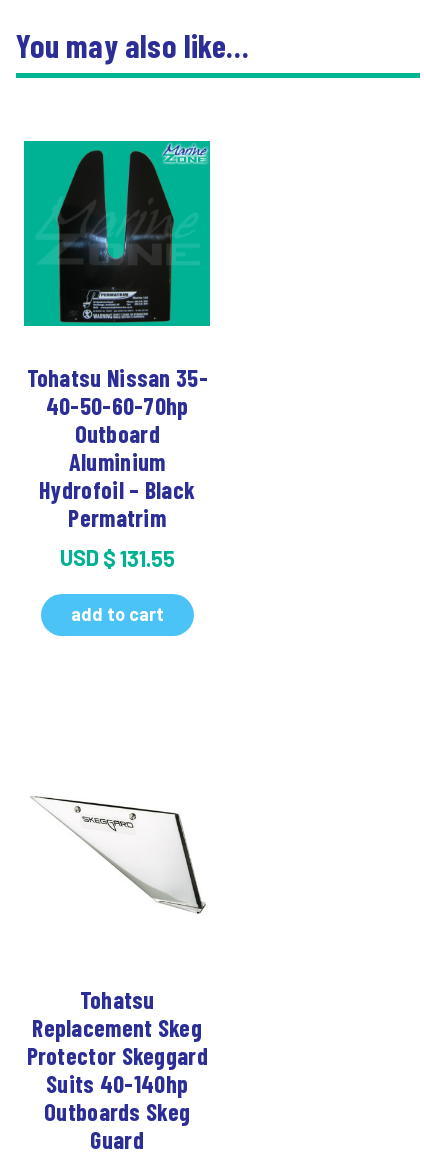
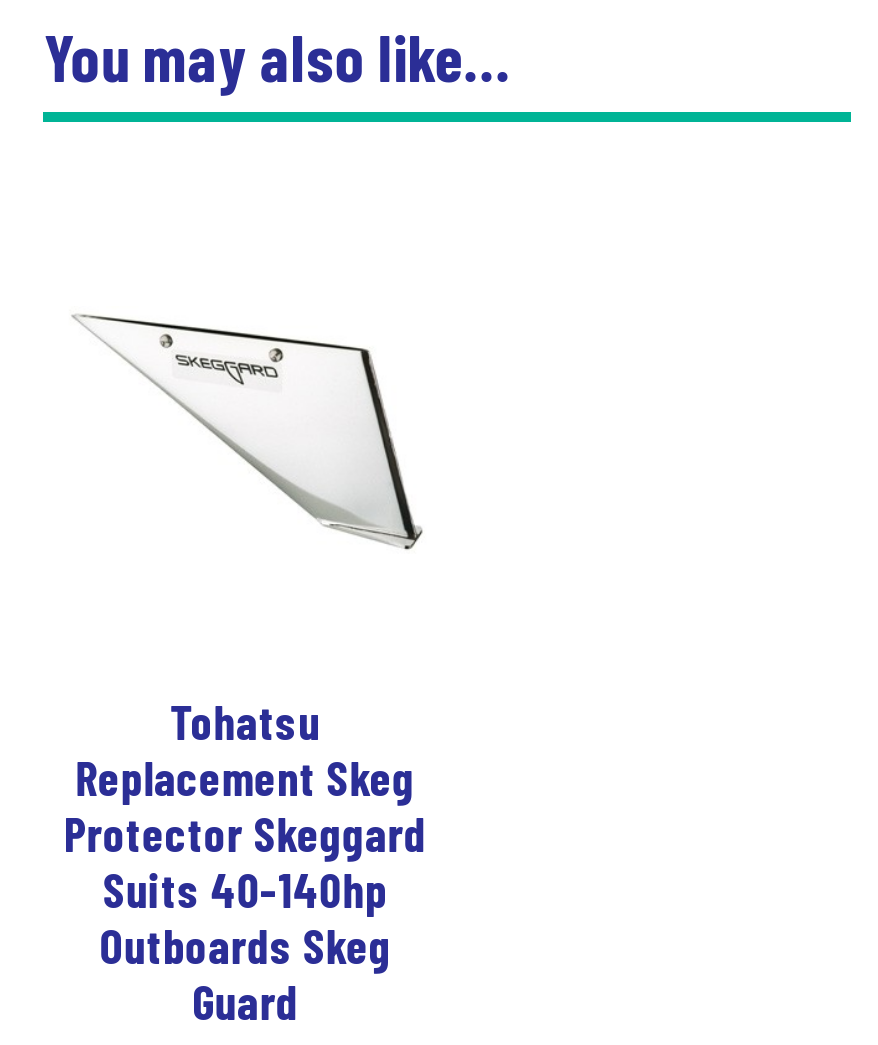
- [image]
- Tohatsu Nissan 35-
- 40-50-60-70hp
- Outboard
- Aluminium
- Hydrofoil – Black
- Permatrim
- USD $131.55
- add to cart
